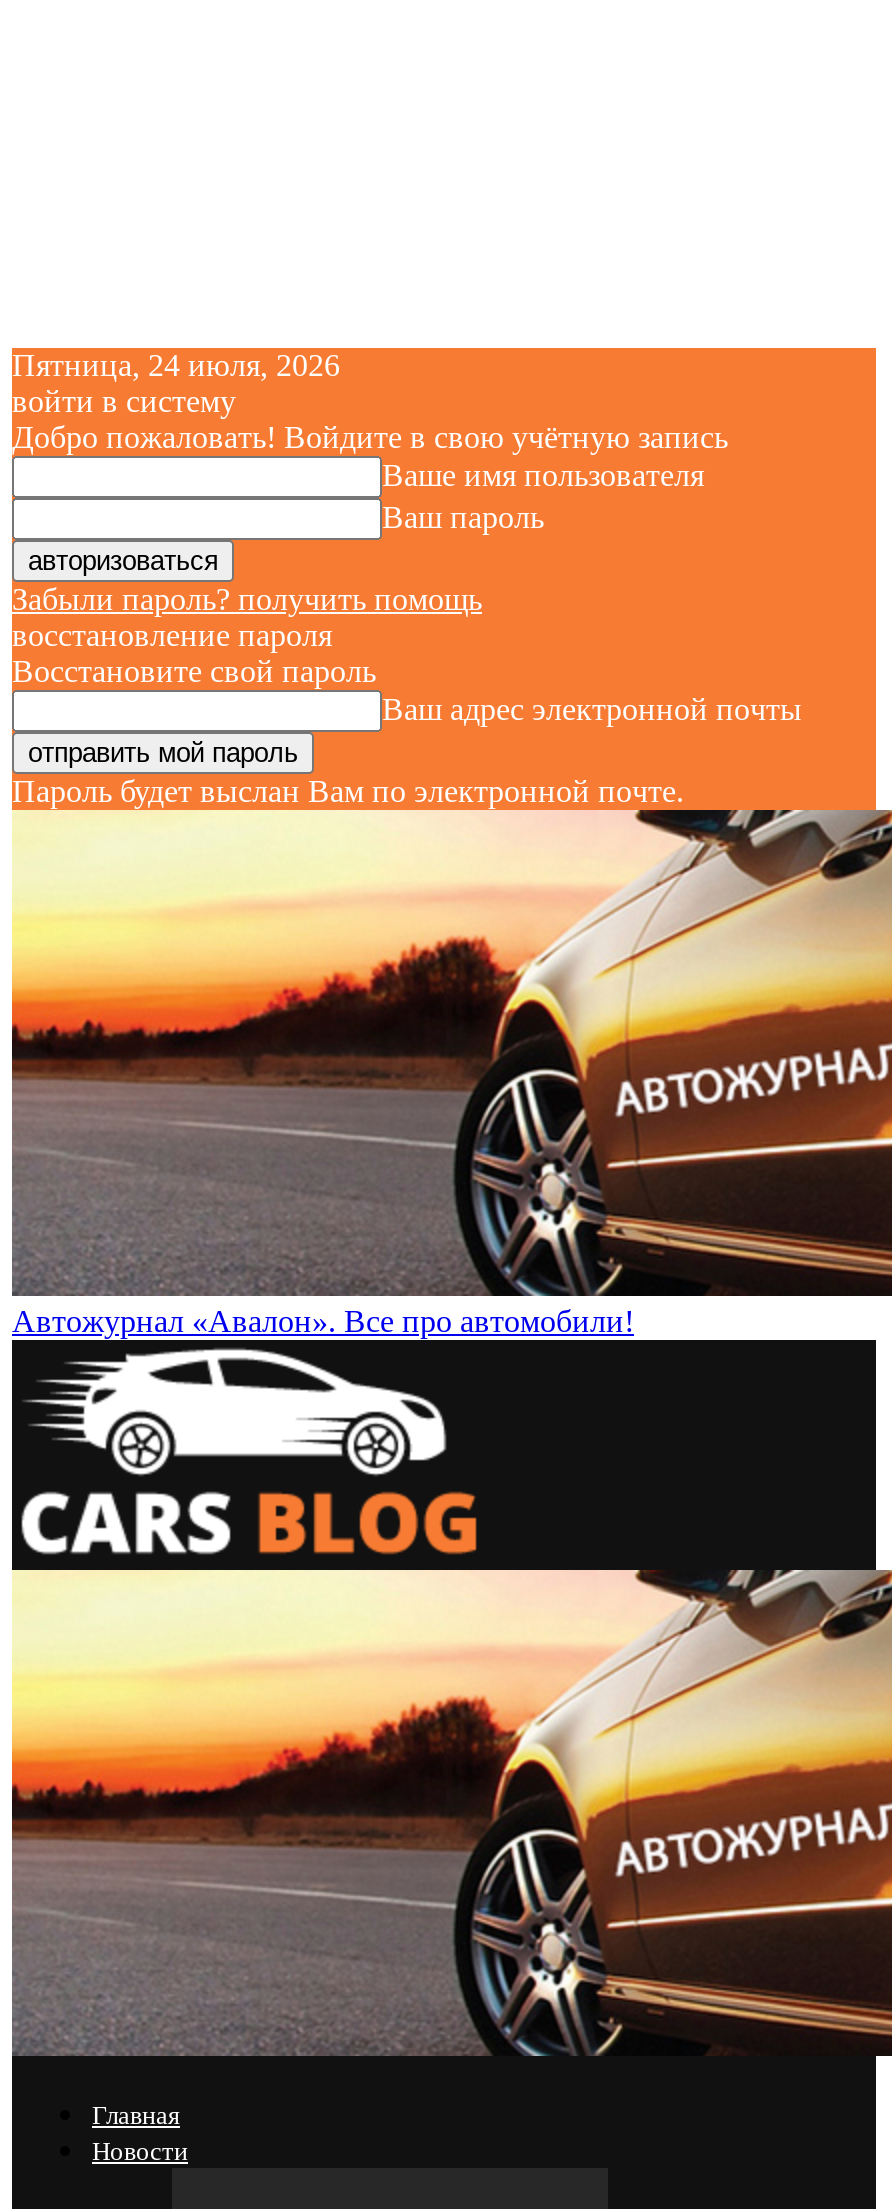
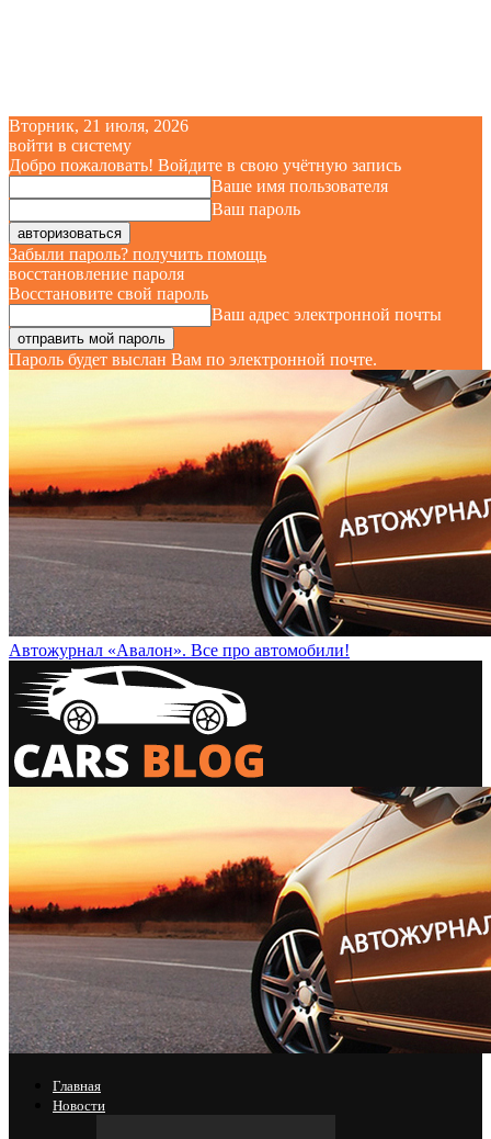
- Пятница, 24 июля, 2026
+ Вторник, 21 июля, 2026
